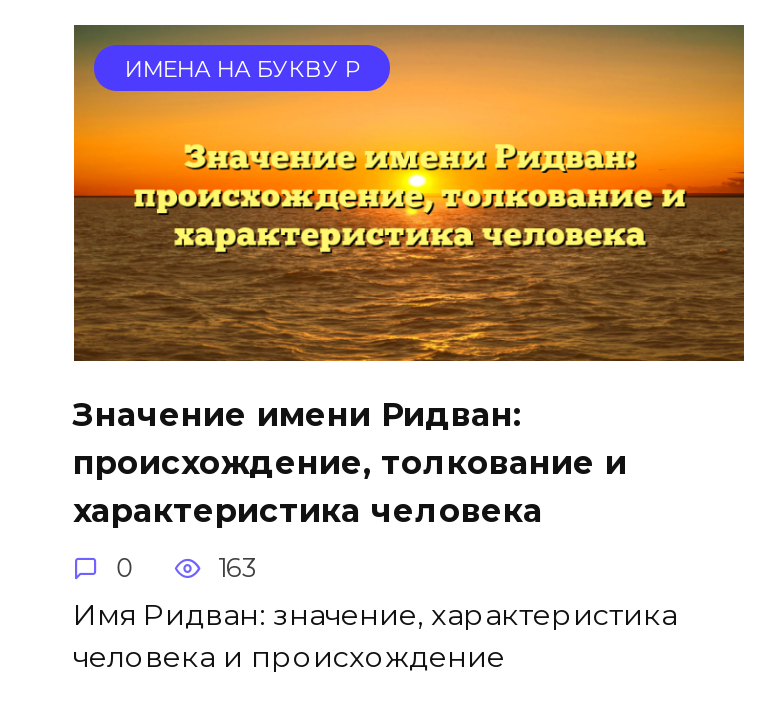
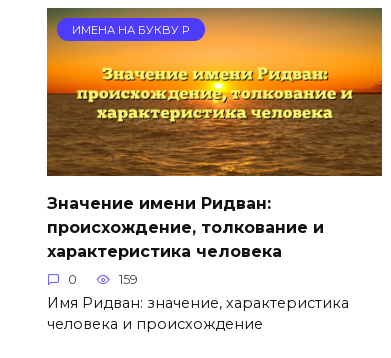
- 163
+ 159
